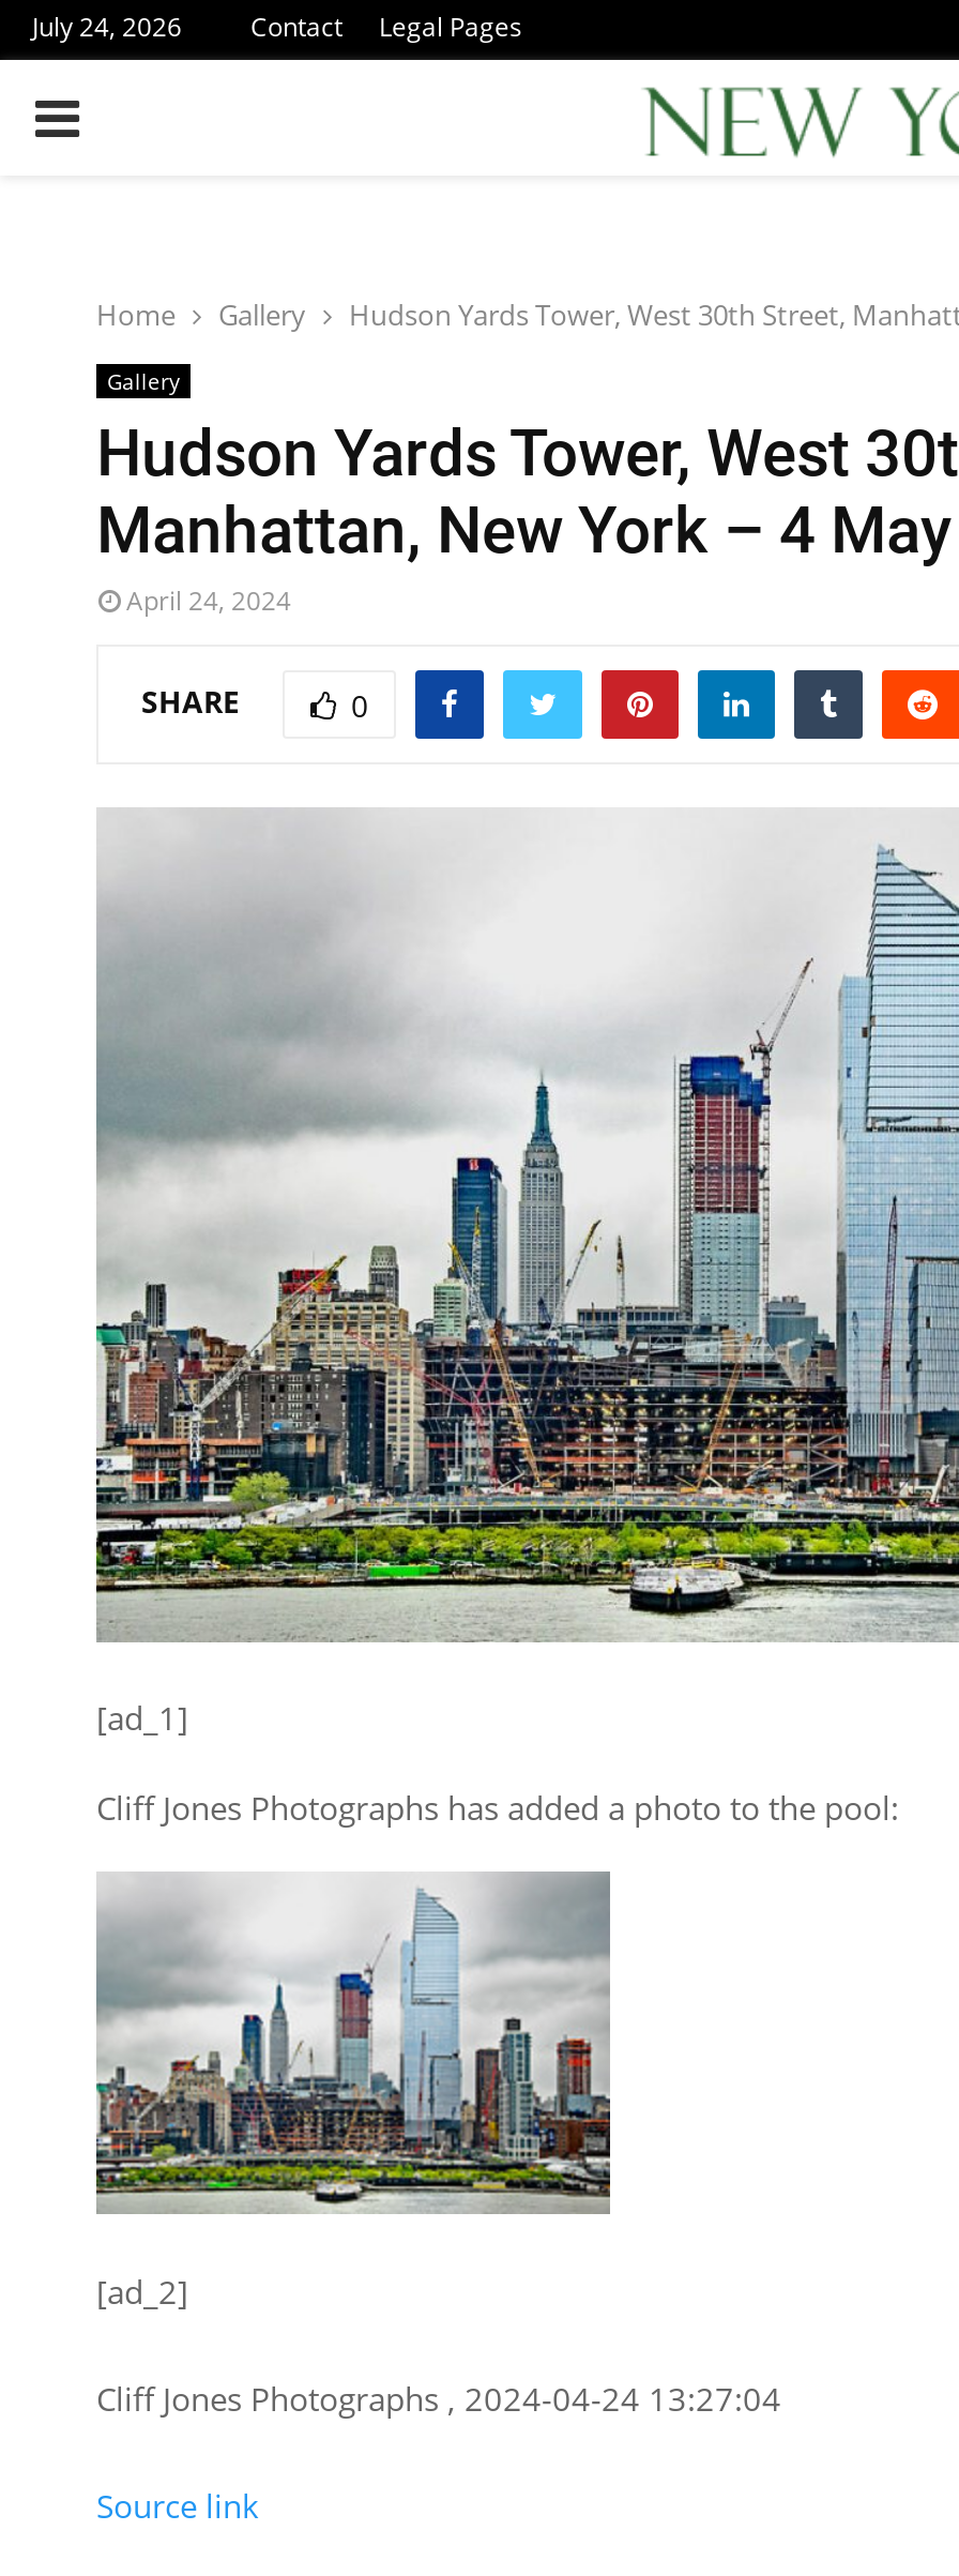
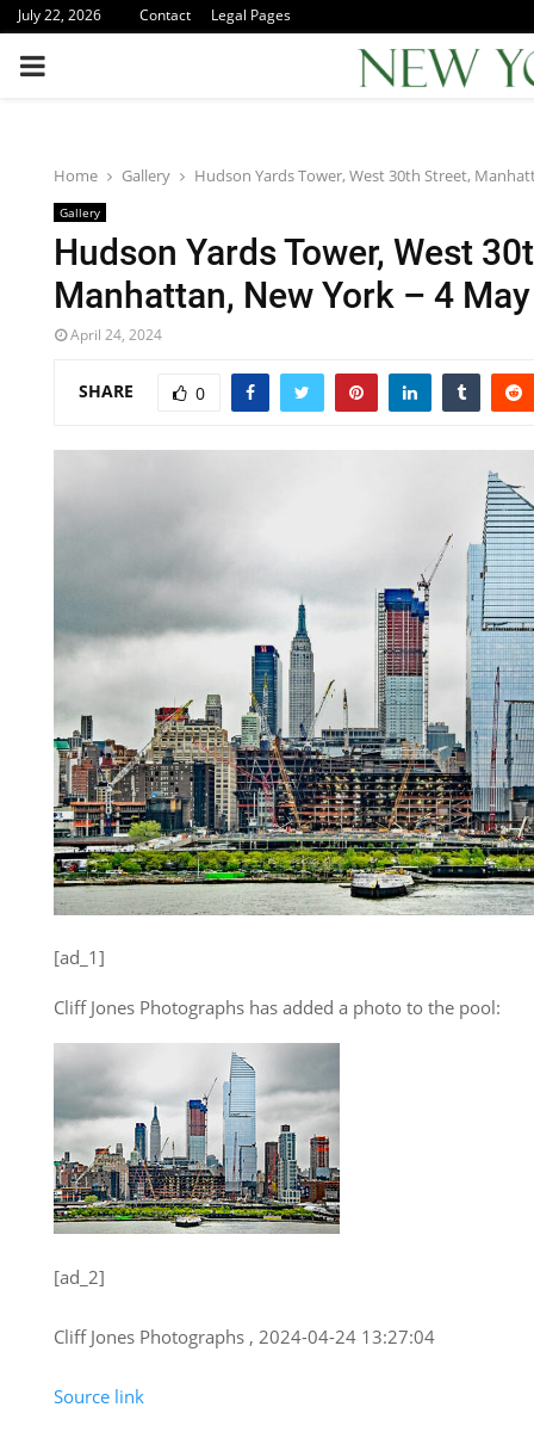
- July 24, 2026 Contact Legal Pages
+ July 22, 2026 Contact Legal Pages
